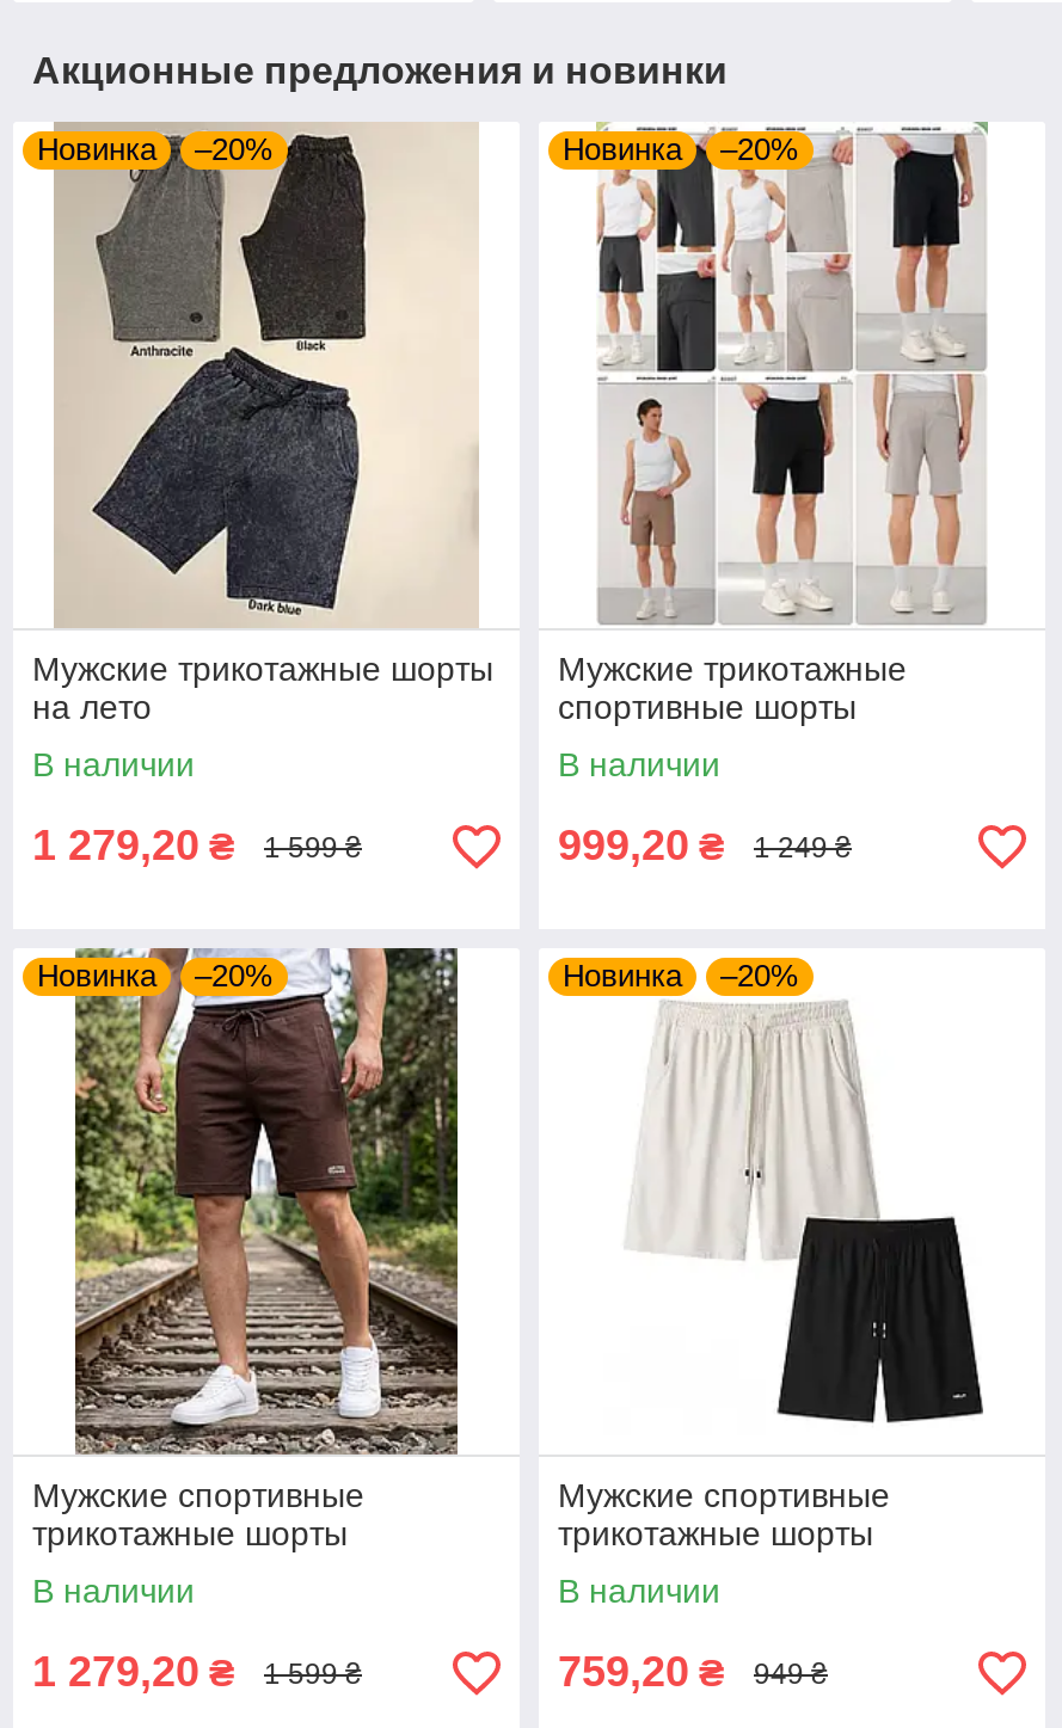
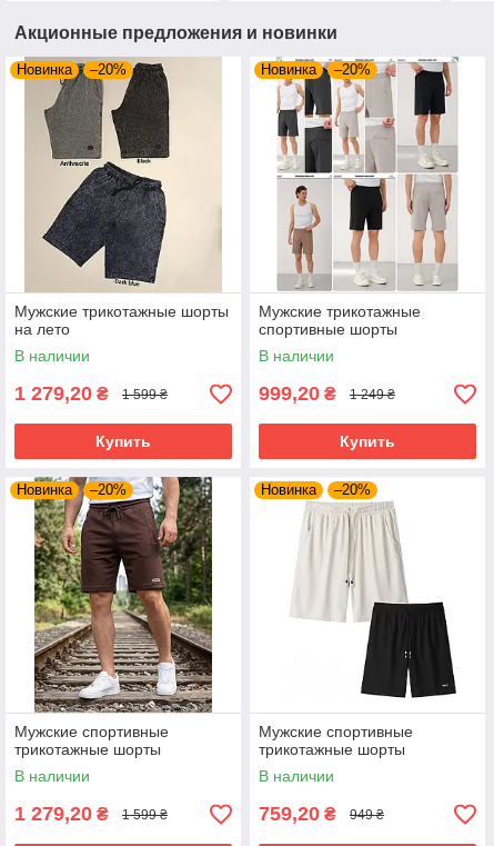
+ Купить

+ Купить
